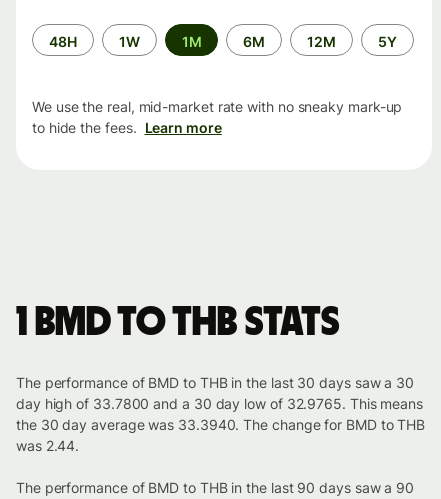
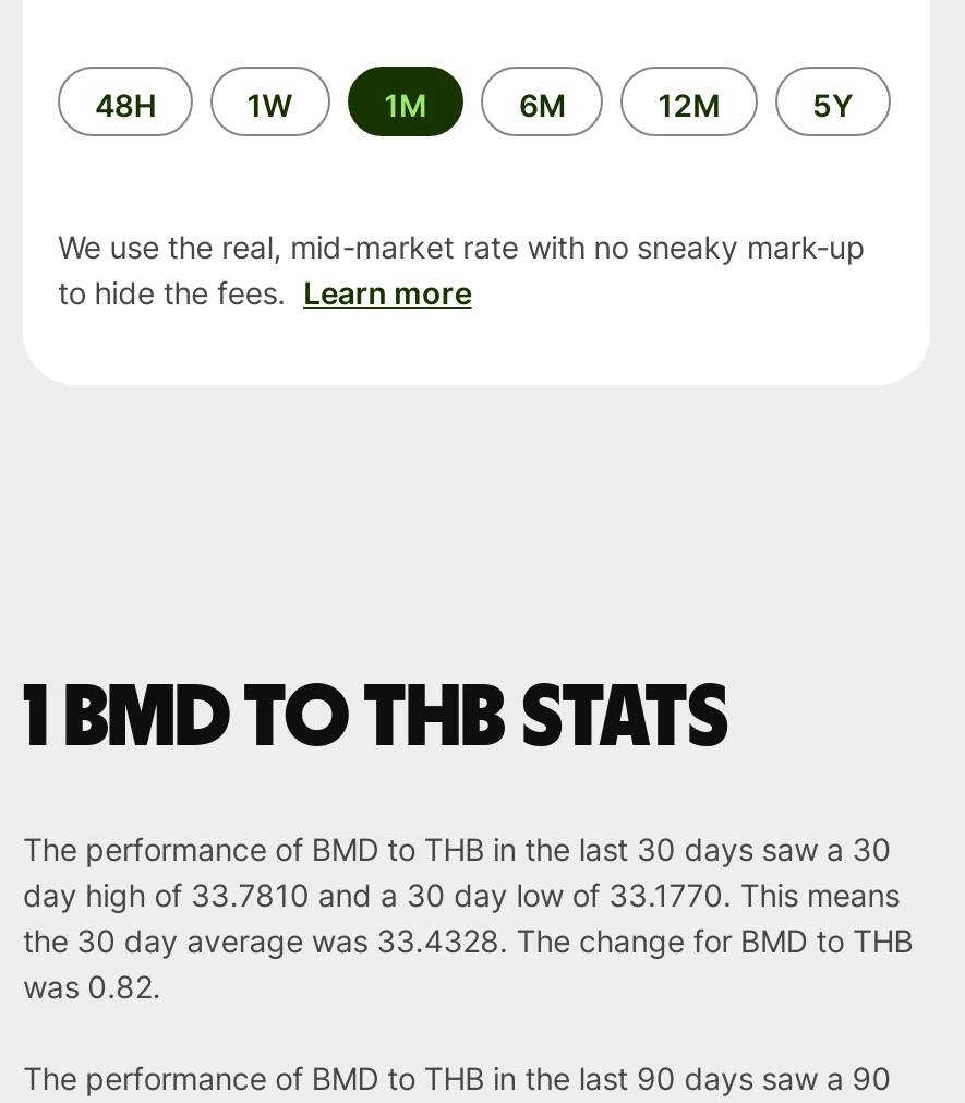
- day high of 33.7800 and a 30 day low of 32.9765. This means
+ day high of 33.7810 and a 30 day low of 33.1770. This means

- the 30 day average was 33.3940. The change for BMD to THB
+ the 30 day average was 33.4328. The change for BMD to THB

- was 2.44.
+ was 0.82.
